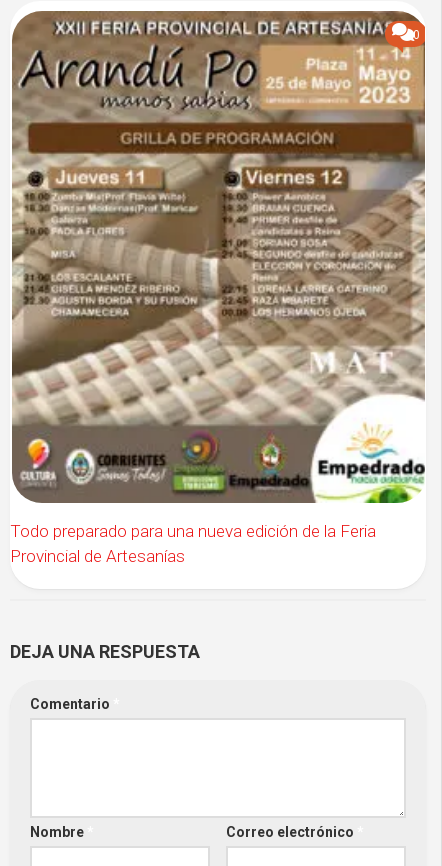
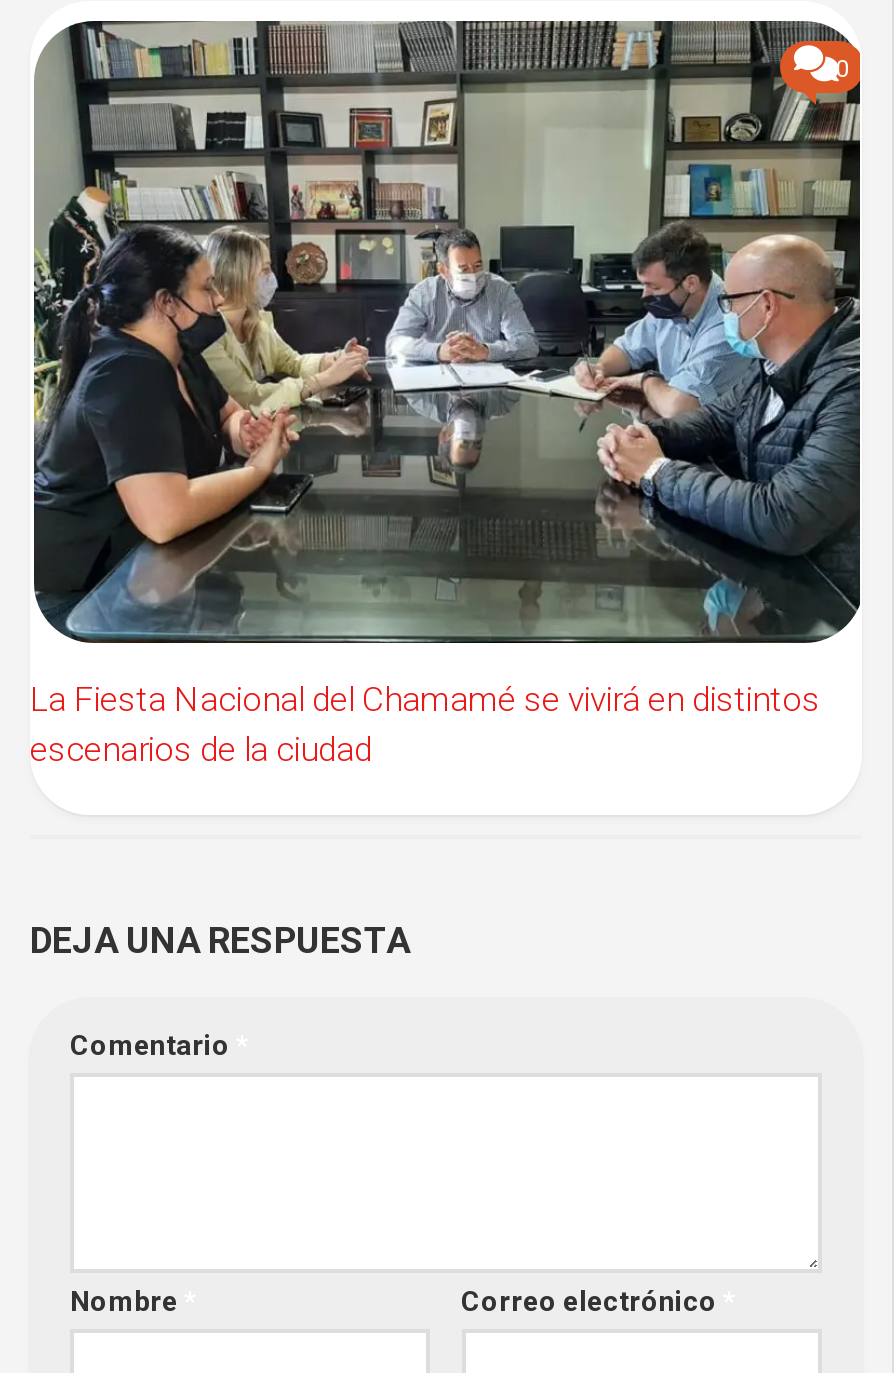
- [image]
- Todo preparado para una nueva edición de la Feria
- Provincial de Artesanías
+ [image]
+ La Fiesta Nacional del Chamamé se vivirá en distintos
+ escenarios de la ciudad
